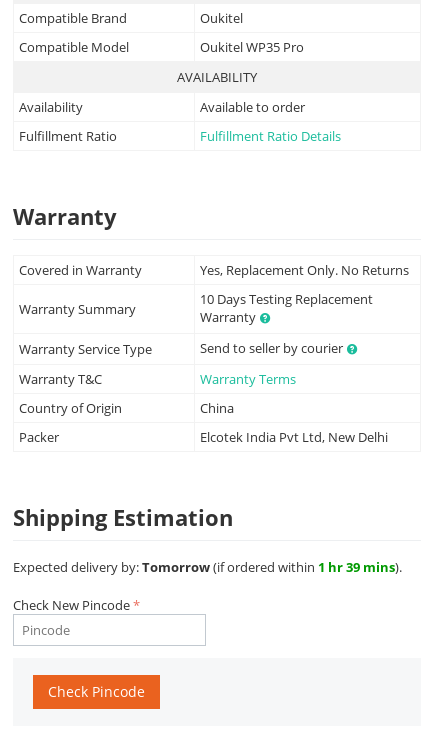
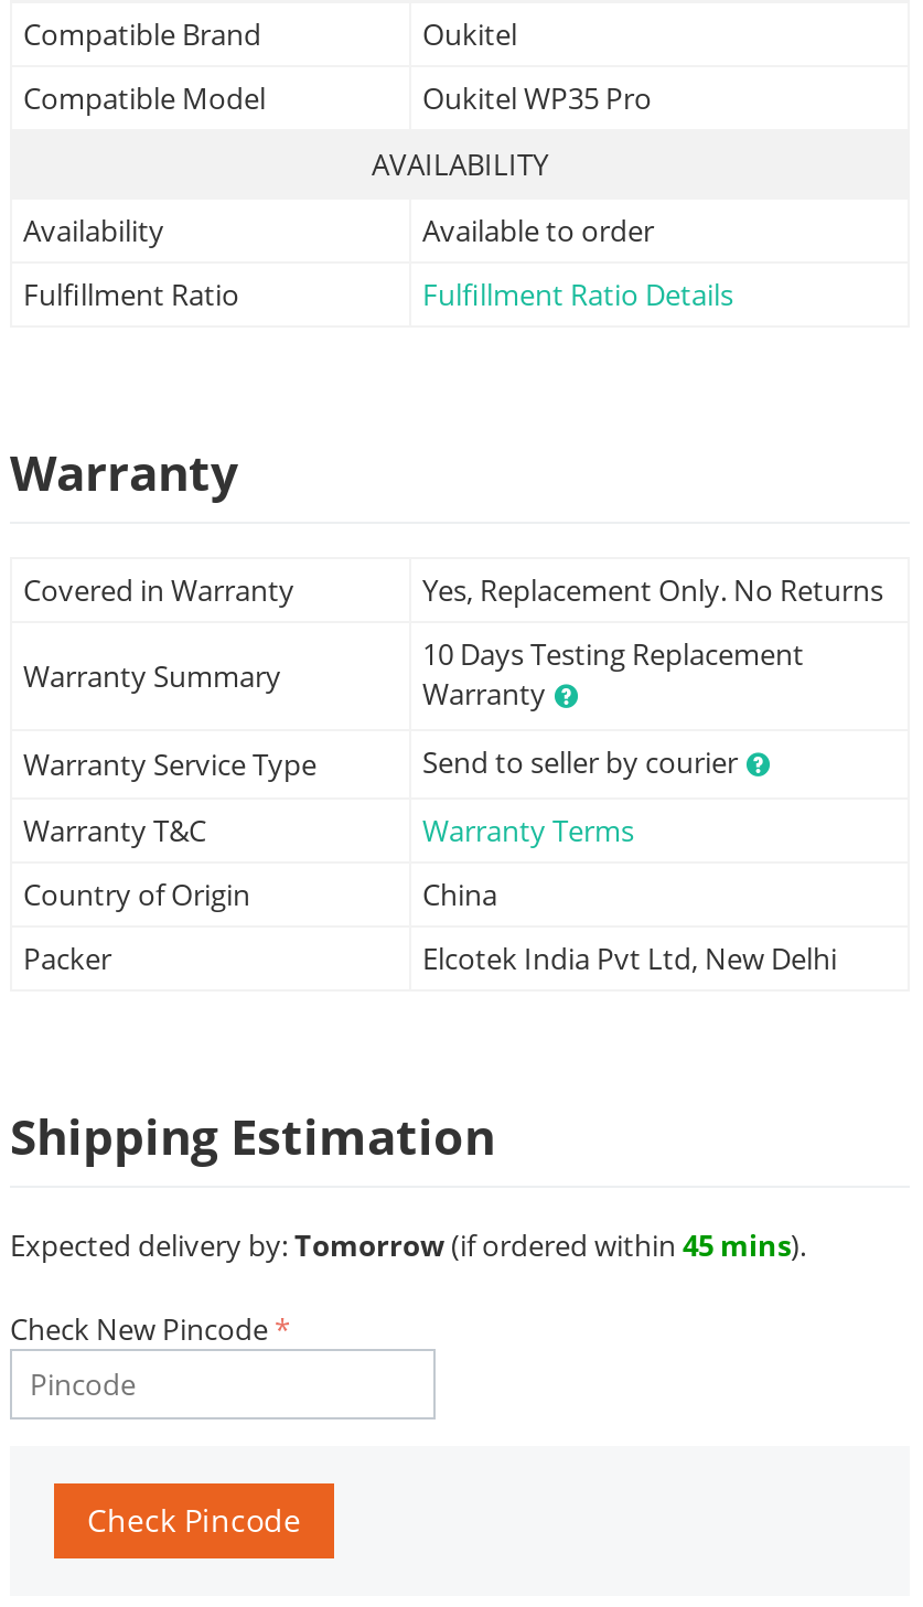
- Expected delivery by: Tomorrow (if ordered within 1 hr 39 mins).
+ Expected delivery by: Tomorrow (if ordered within 45 mins).
